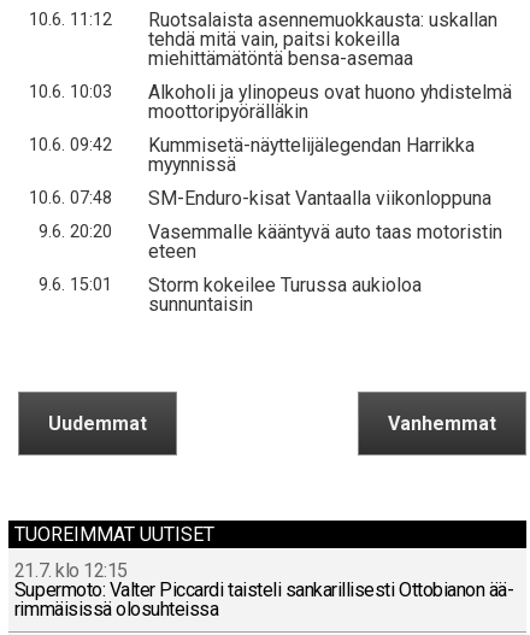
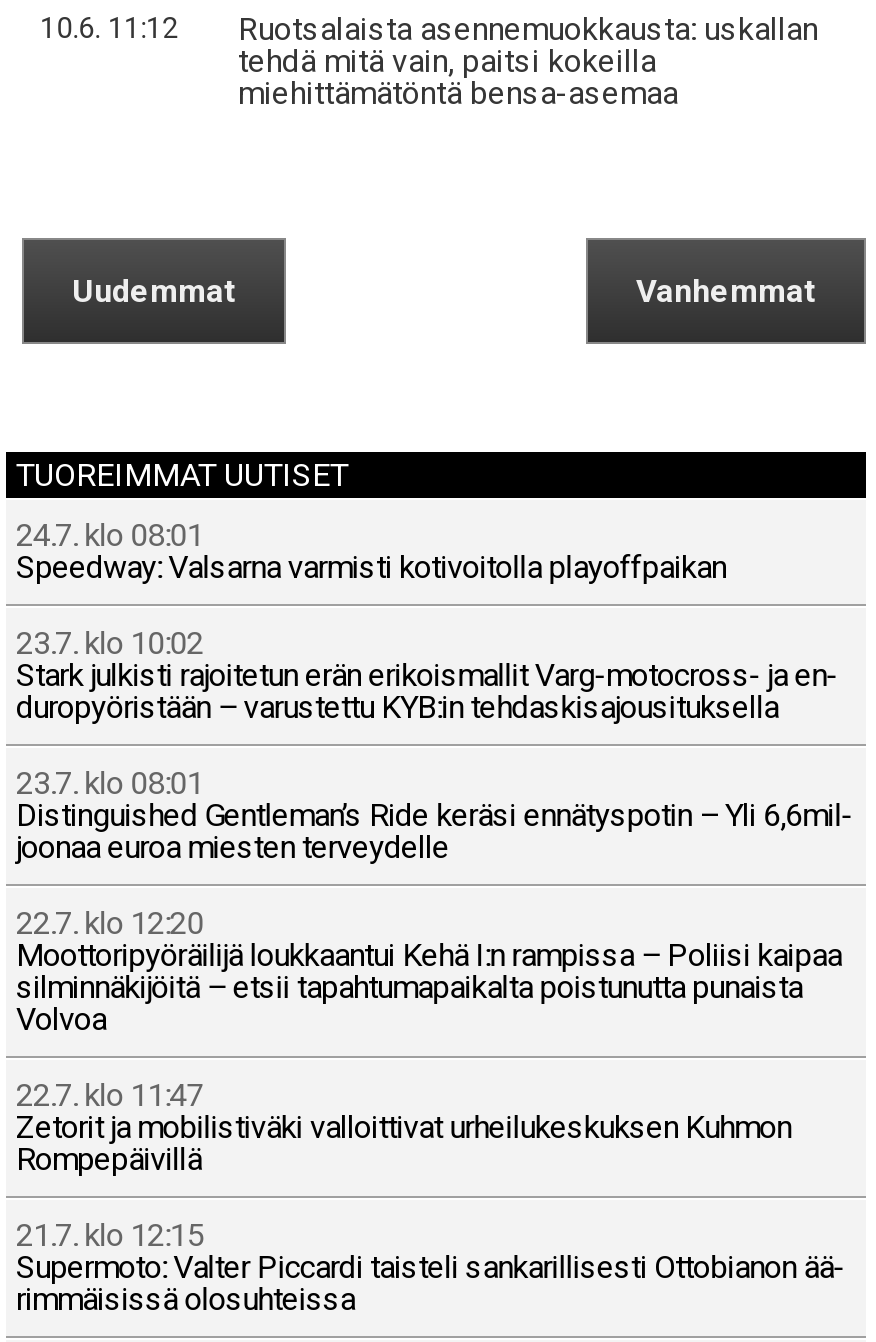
- 10.6. 10:03
- Alkoholi ja ylinopeus ovat huono yhdistelmä
- moottoripyörälläkin
- 10.6. 09:42
- Kummisetä-näyttelijälegendan Harrikka
- myynnissä
- 10.6. 07:48
- SM-Enduro-kisat Vantaalla viikonloppuna
- 9.6. 20:20
- Vasemmalle kääntyvä auto taas motoristin
- eteen
- 9.6. 15:01
- Storm kokeilee Turussa aukioloa
- sunnuntaisin

moved up: Uudemmat | Vanhemmat | TUOREIMMAT UUTISET

+ 24.7. klo 08:01
+ Speedway: Valsarna varmisti kotivoitolla playoffpaikan
+ 23.7. klo 10:02
+ Stark julkisti rajoitetun erän erikoismallit Varg-motocross- ja en
+ duropyöristään – varustettu KYB:in tehdaskisajousituksella
+ 23.7. klo 08:01
+ Distinguished Gentleman’s Ride keräsi ennätyspotin – Yli 6,6mil
+ joonaa euroa miesten terveydelle
+ 22.7. klo 12:20
+ Moottoripyöräilijä loukkaantui Kehä I:n rampissa – Poliisi kaipaa
+ silminnäkijöitä – etsii tapahtumapaikalta poistunutta punaista
+ Volvoa
+ 22.7. klo 11:47
+ Zetorit ja mobilistiväki valloittivat urheilukeskuksen Kuhmon
+ Rompepäivillä
